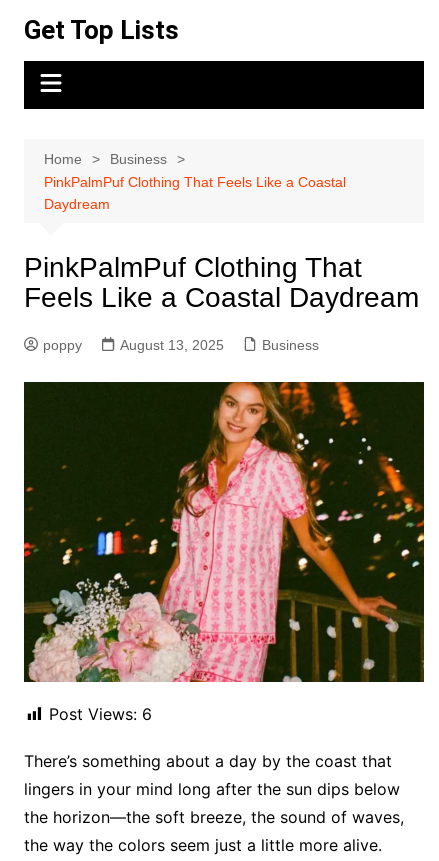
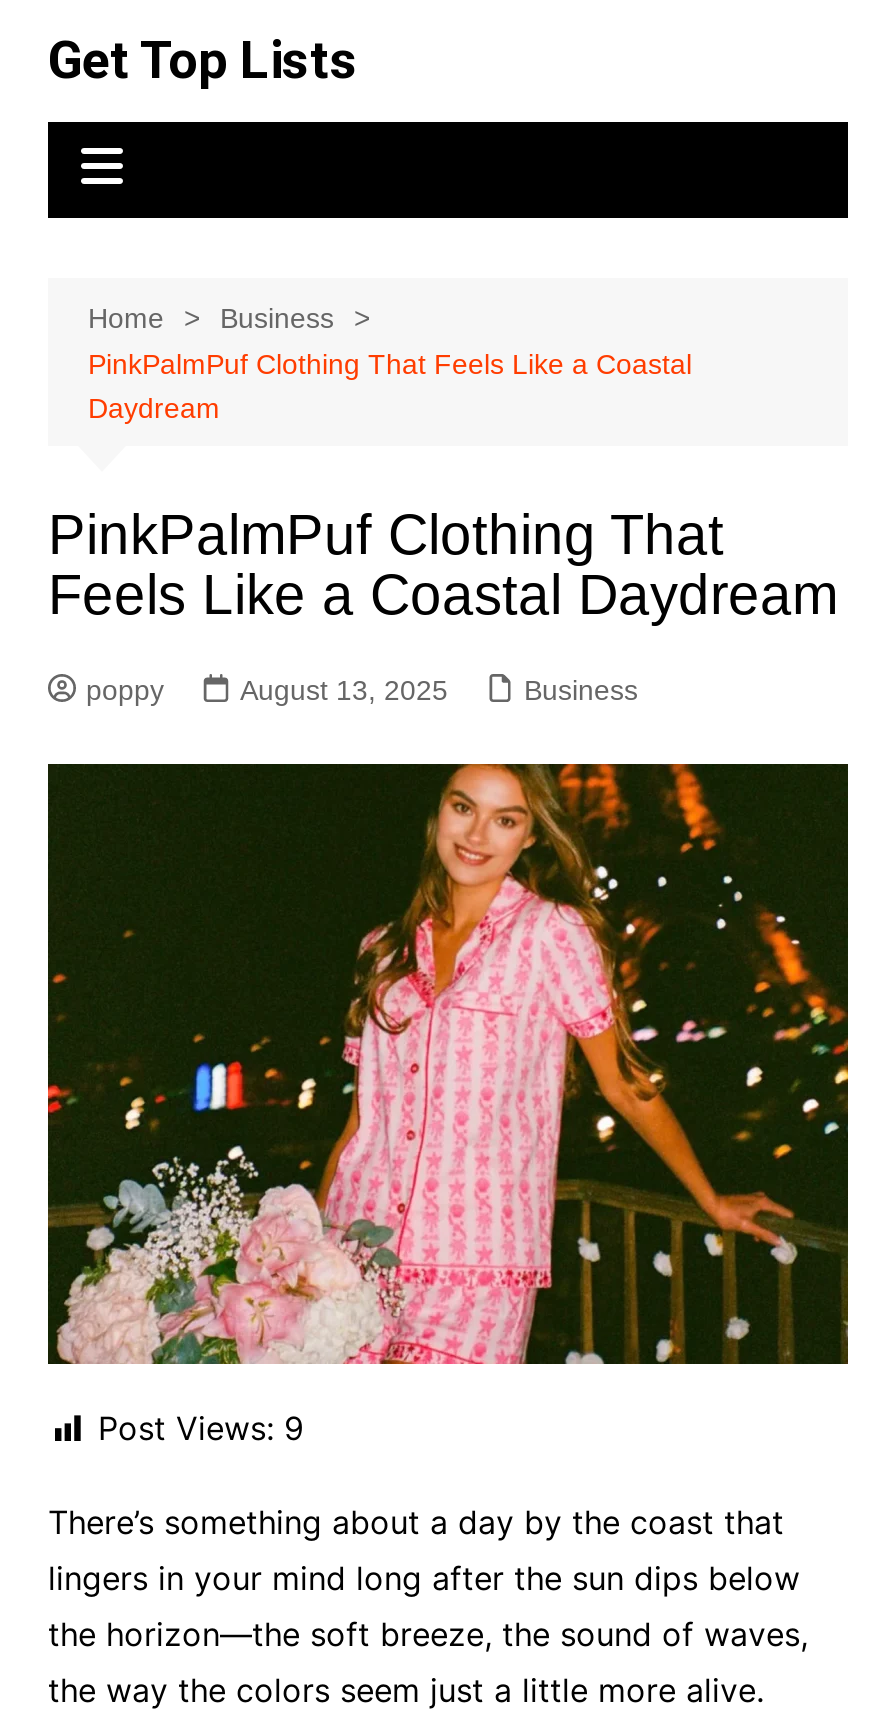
- Post Views: 6
+ Post Views: 9
